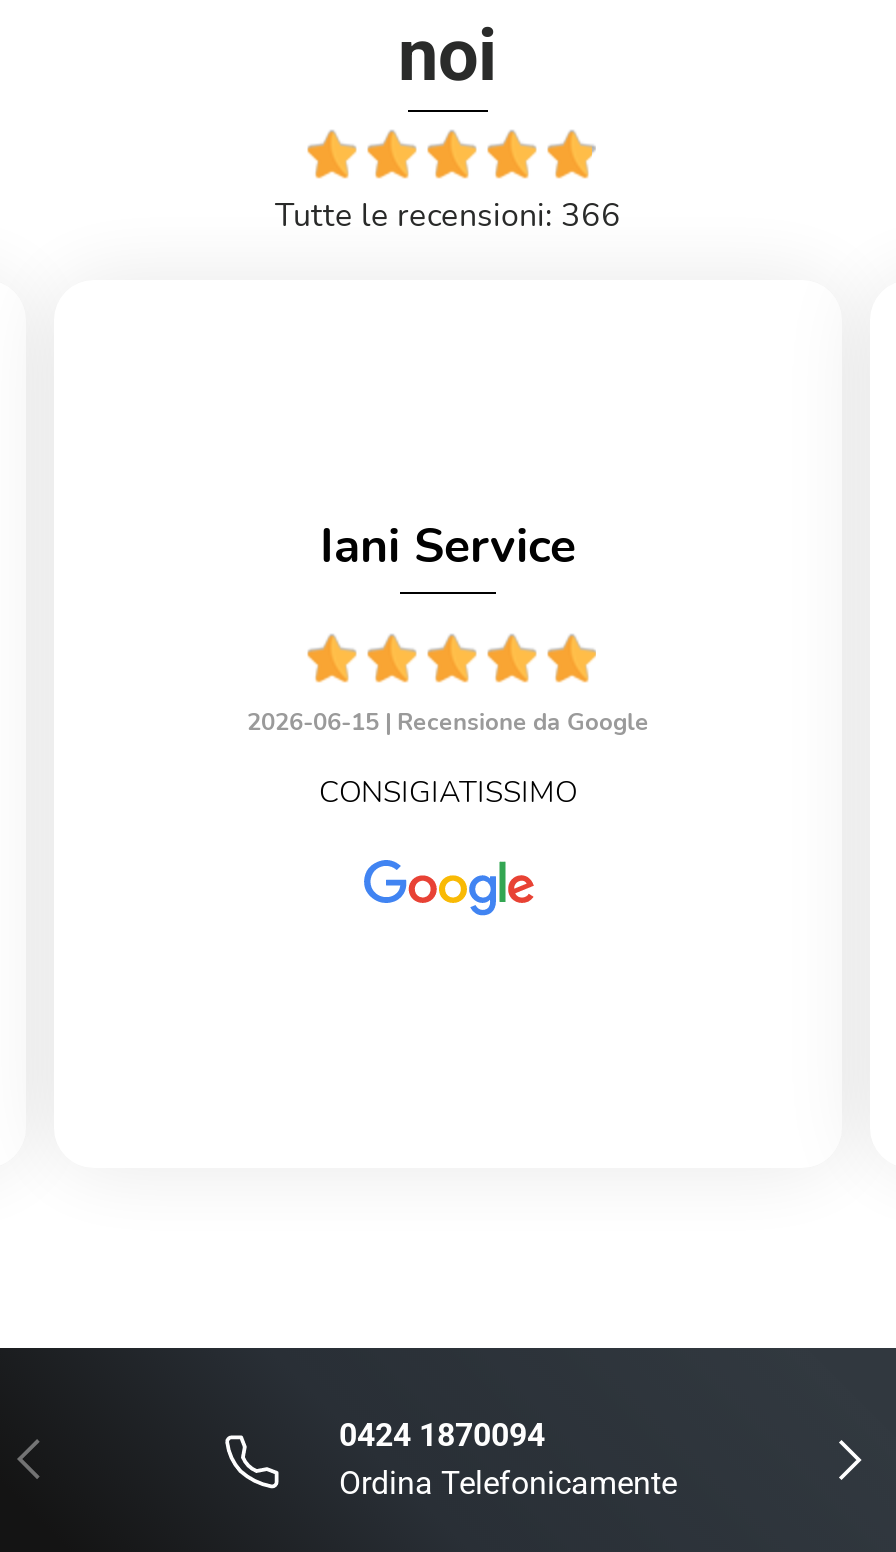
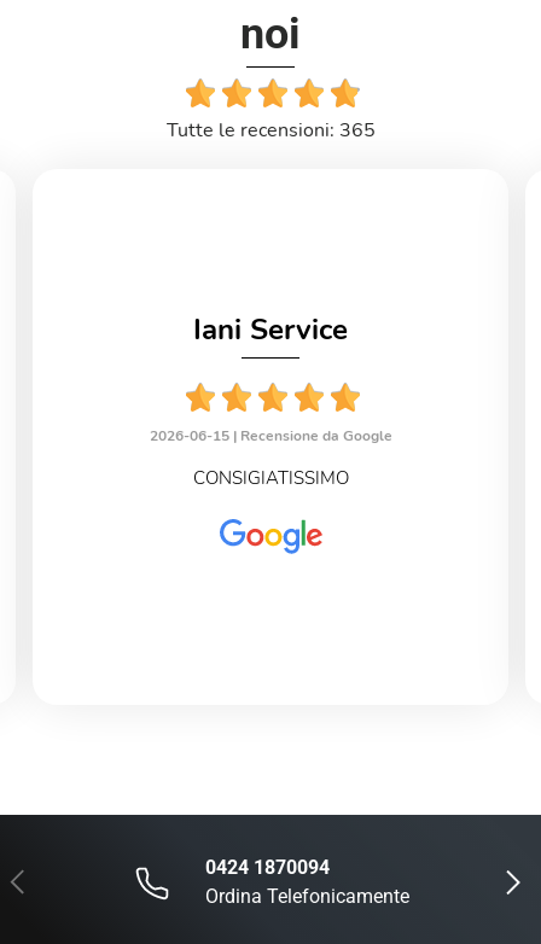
- Tutte le recensioni: 366
+ Tutte le recensioni: 365
